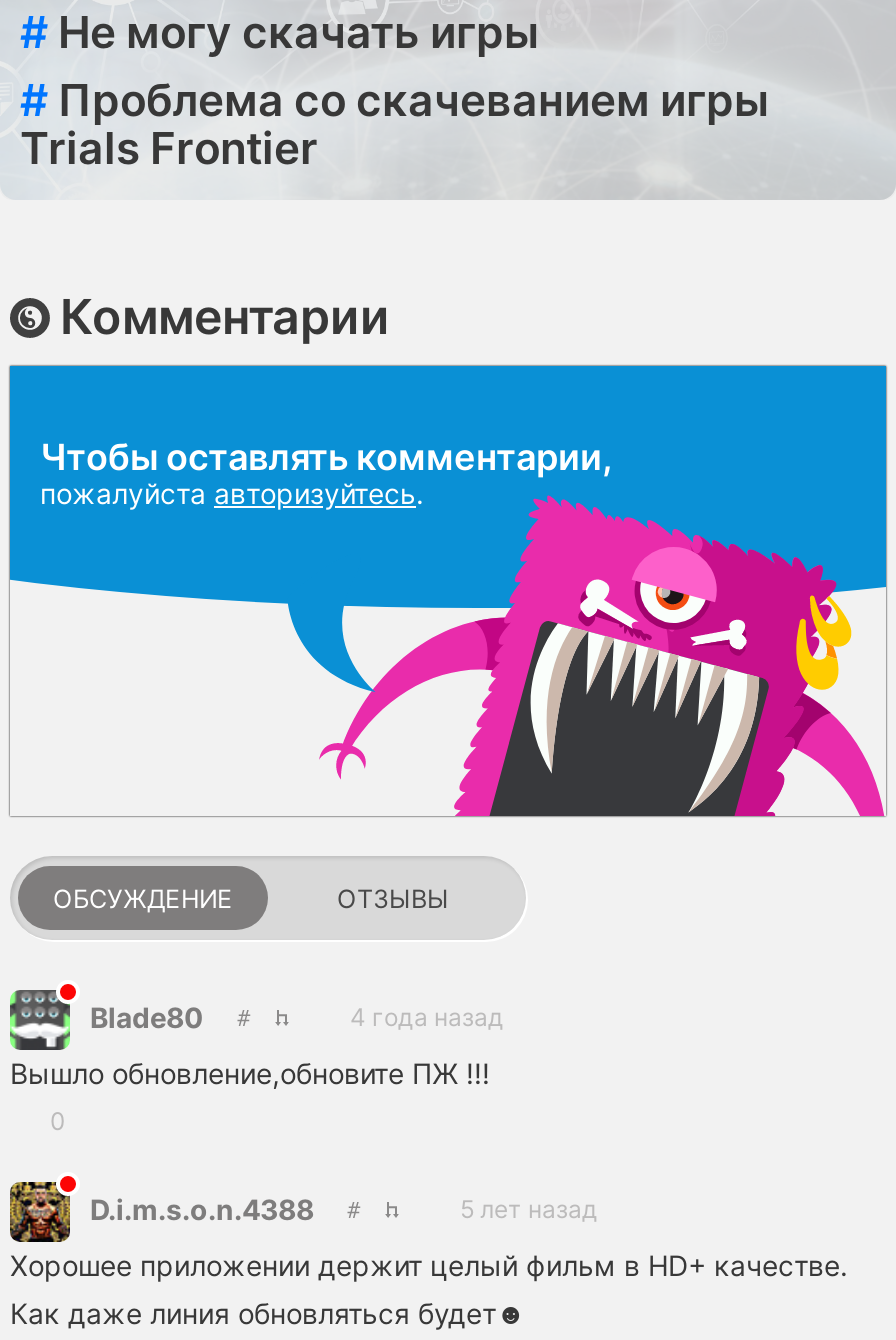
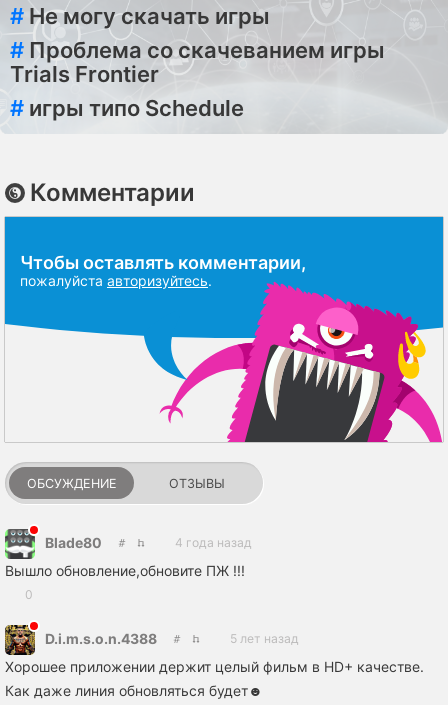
+ # игры типо Schedule
